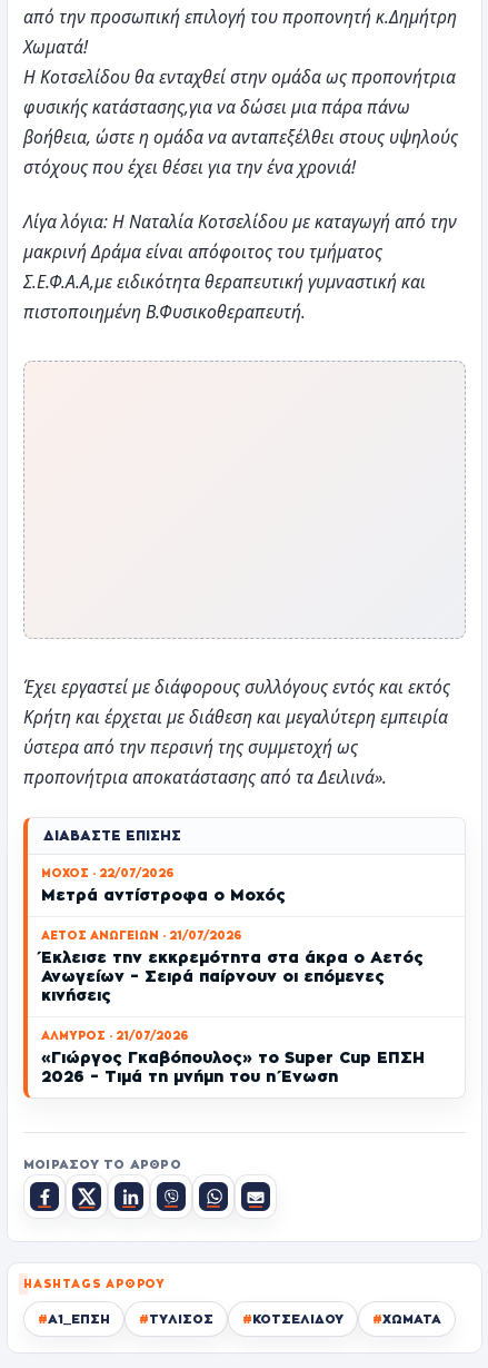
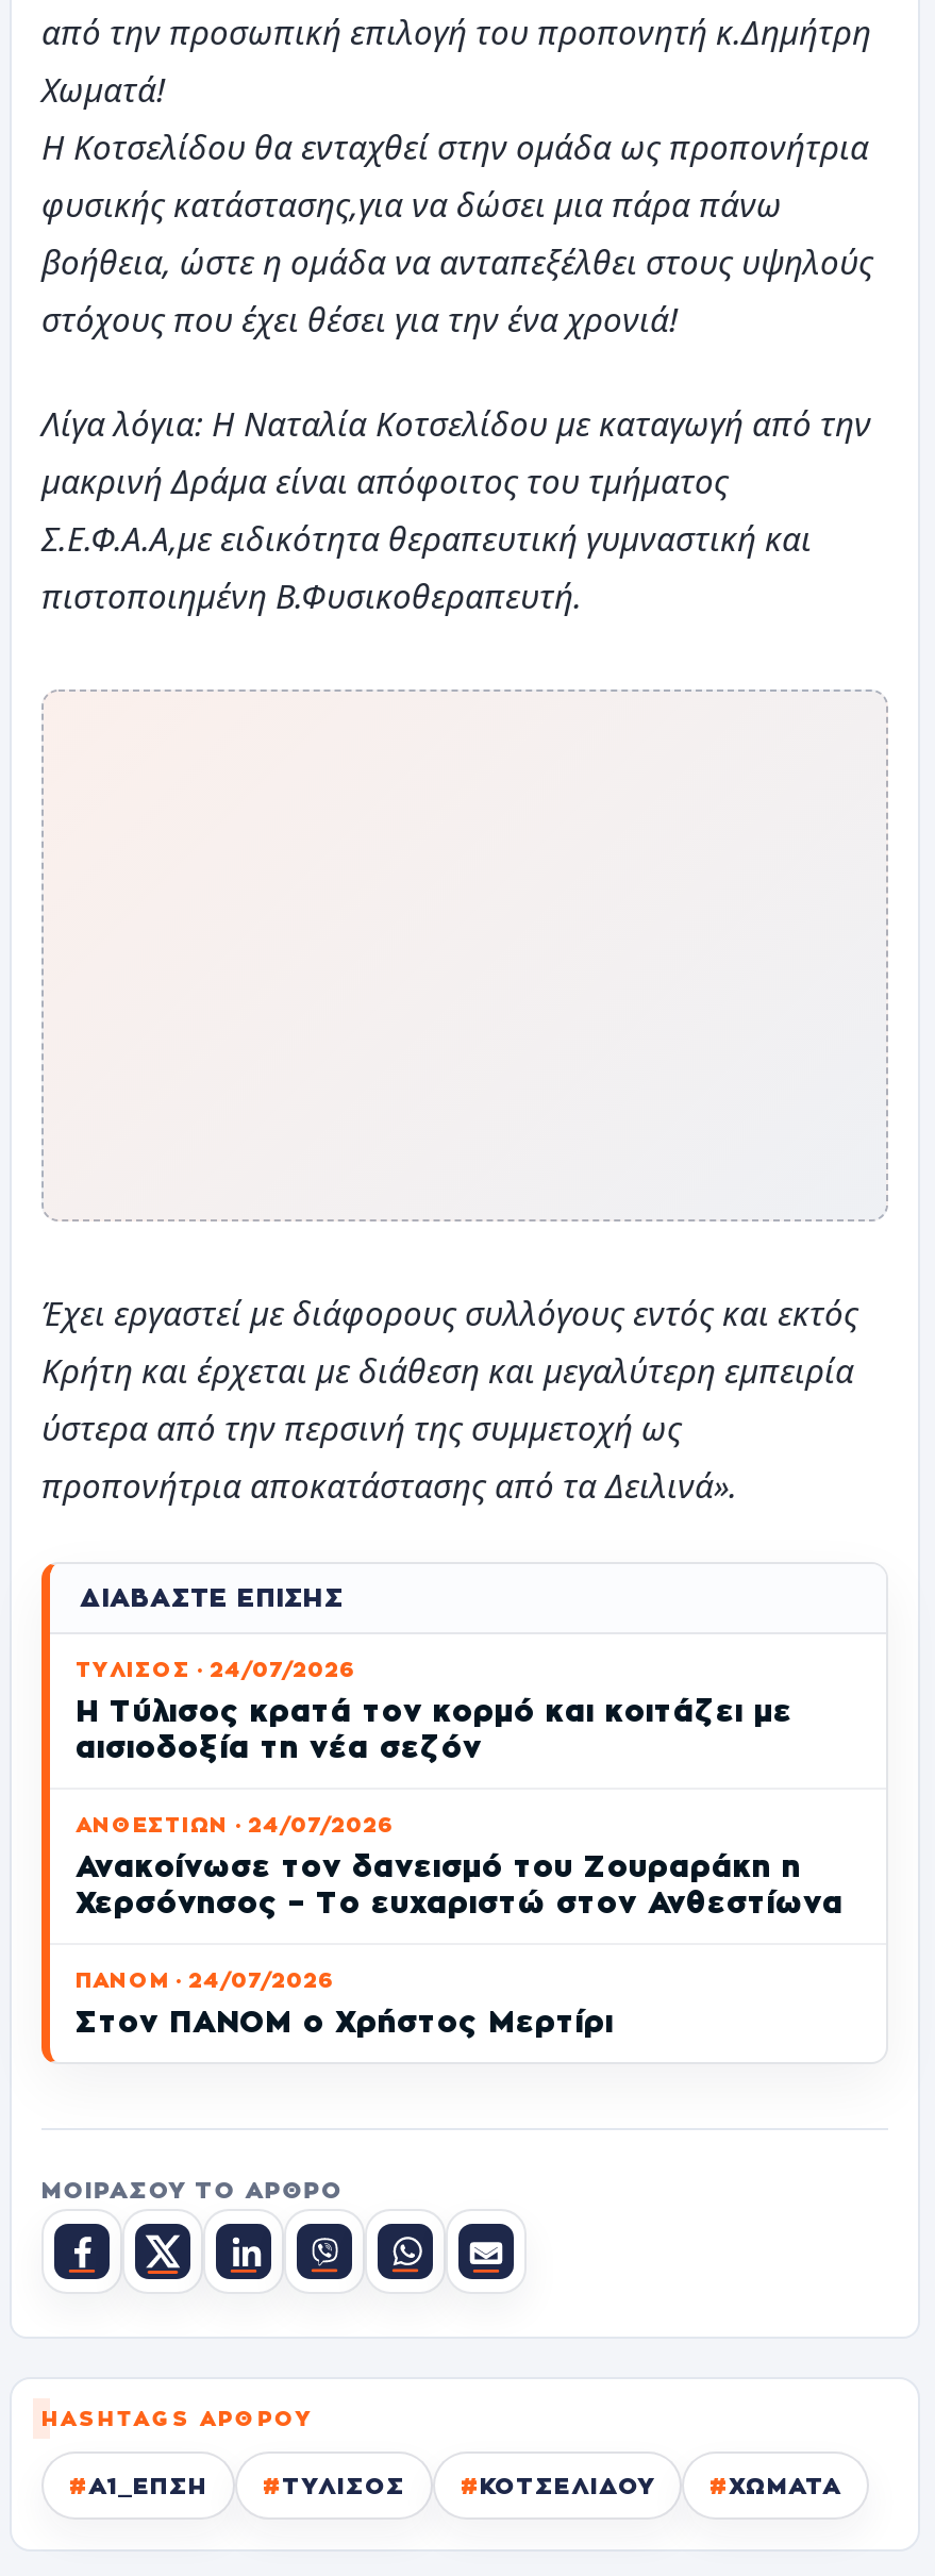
- ΜΟΧΟΣ · 22/07/2026
- Μετρά αντίστροφα ο Μοχός
+ ΤΥΛΙΣΟΣ · 24/07/2026
+ Η Τύλισος κρατά τον κορμό και κοιτάζει με
+ αισιοδοξία τη νέα σεζόν

- ΑΕΤΟΣ ΑΝΩΓΕΙΩΝ · 21/07/2026
- Έκλεισε την εκκρεμότητα στα άκρα ο Αετός
- Ανωγείων – Σειρά παίρνουν οι επόμενες
- κινήσεις
+ ΑΝΘΕΣΤΙΩΝ · 24/07/2026
+ Ανακοίνωσε τον δανεισμό του Ζουραράκη η
+ Χερσόνησος – Το ευχαριστώ στον Ανθεστίωνα

- ΑΛΜΥΡΟΣ · 21/07/2026
- «Γιώργος Γκαβόπουλος» το Super Cup ΕΠΣΗ
- 2026 – Τιμά τη μνήμη του η Ένωση
+ ΠΑΝΟΜ · 24/07/2026
+ Στον ΠΑΝΟΜ ο Χρήστος Μερτίρι
